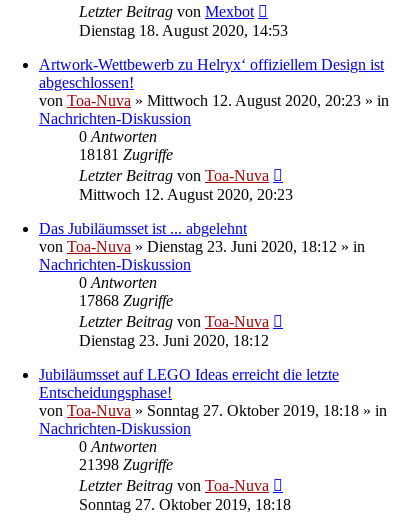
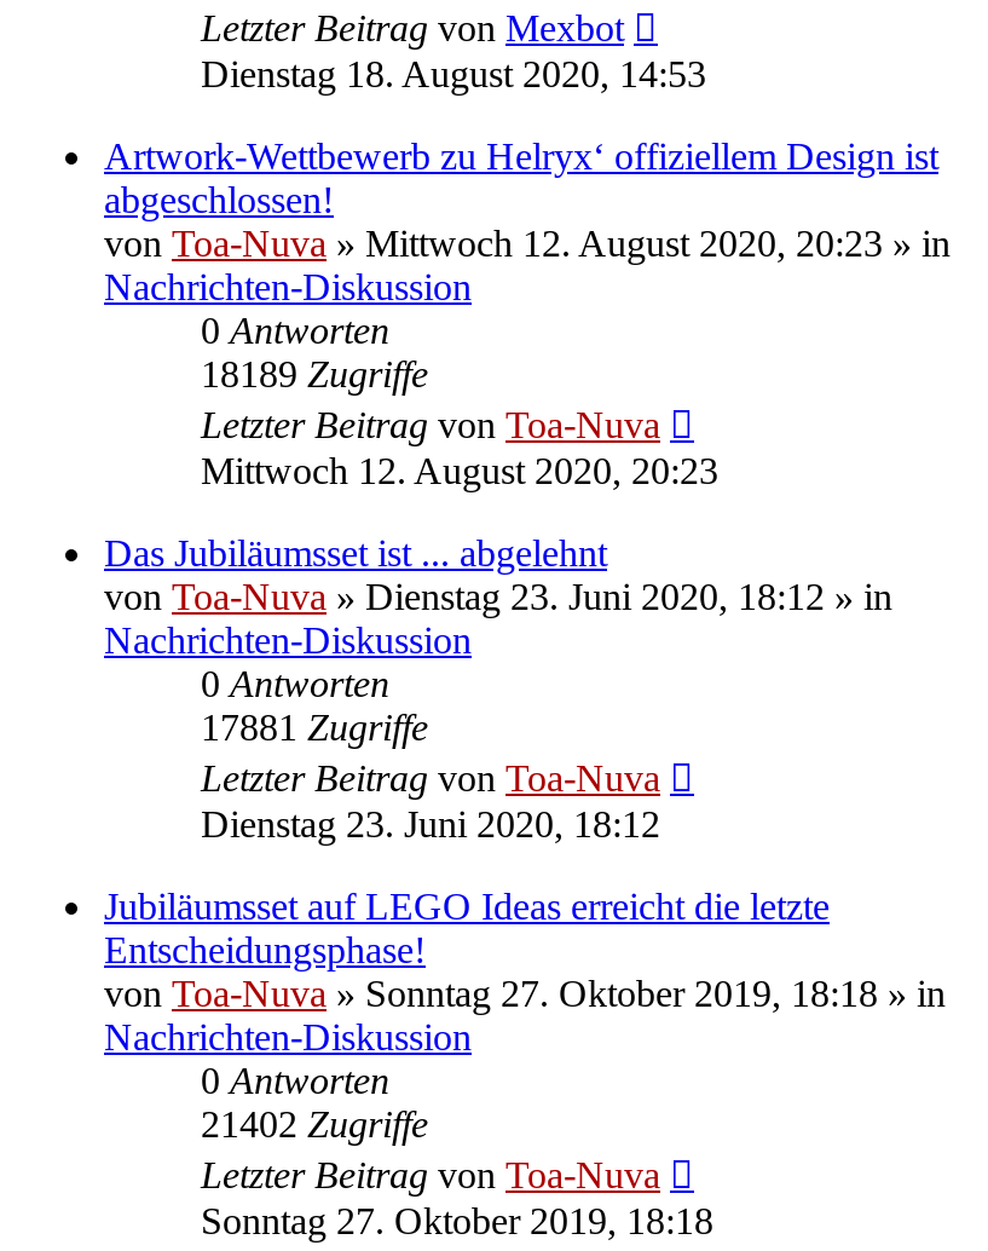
- 18181 Zugriffe
+ 18189 Zugriffe

- 17868 Zugriffe
+ 17881 Zugriffe

- 21398 Zugriffe
+ 21402 Zugriffe
